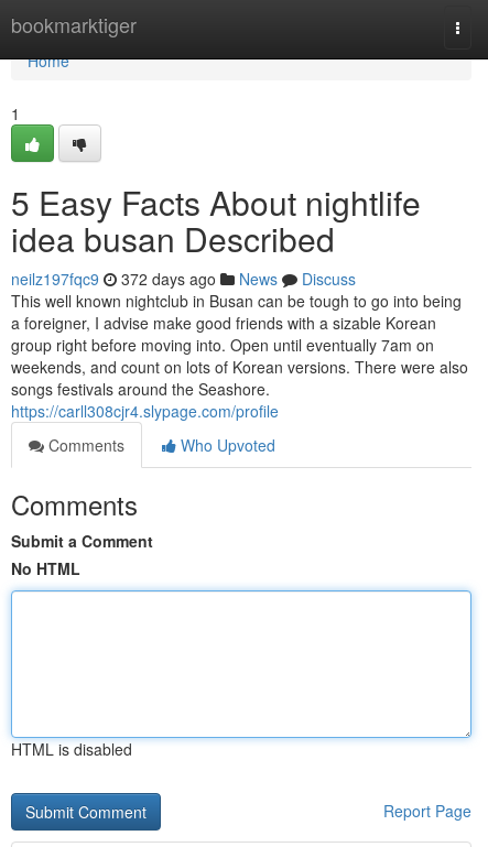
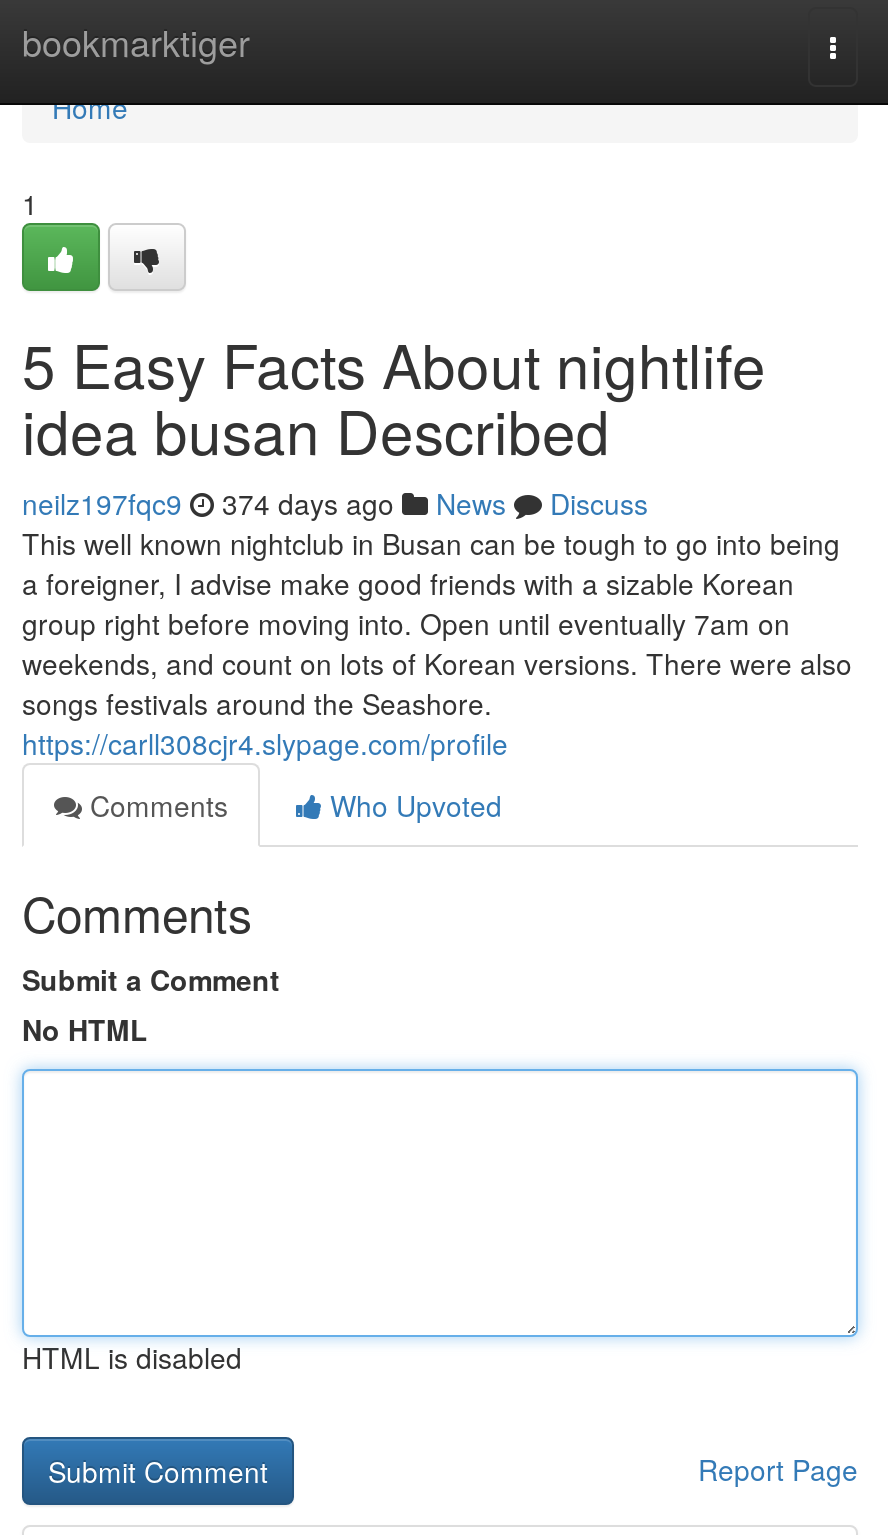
- neilz197fqc9 372 days ago News Discuss
+ neilz197fqc9 374 days ago News Discuss
